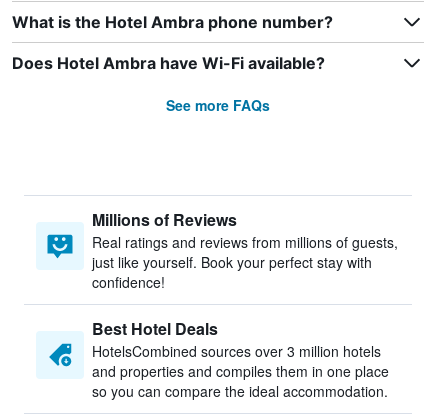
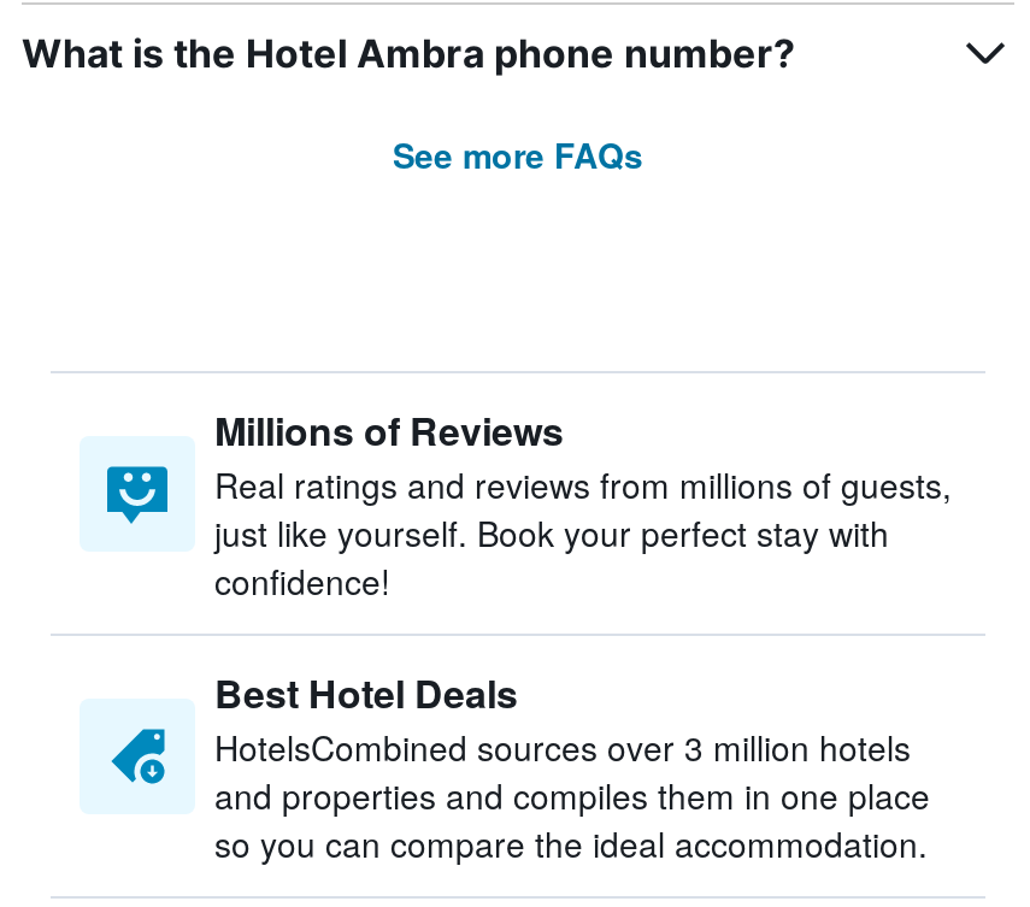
- Does Hotel Ambra have Wi-Fi available?
